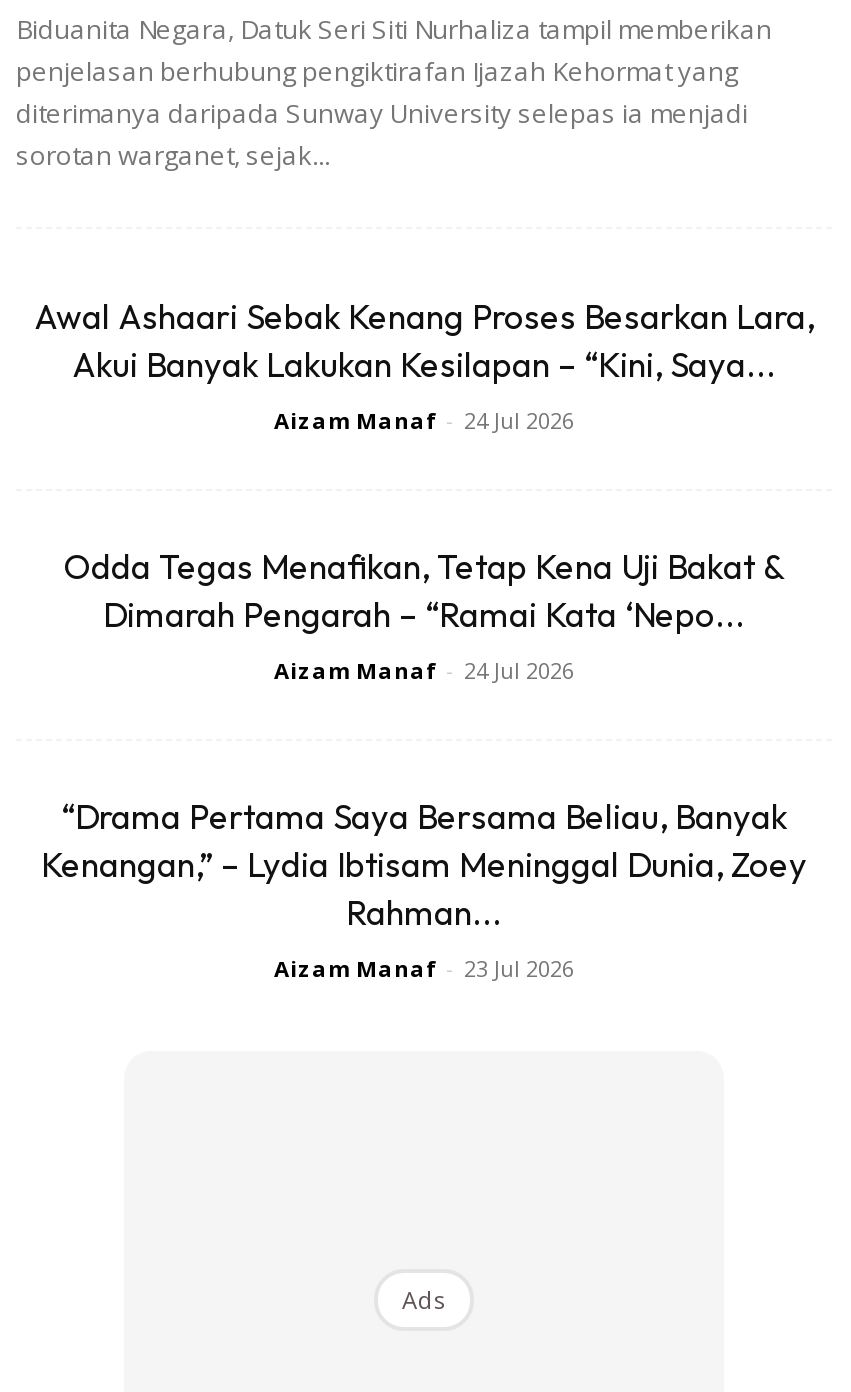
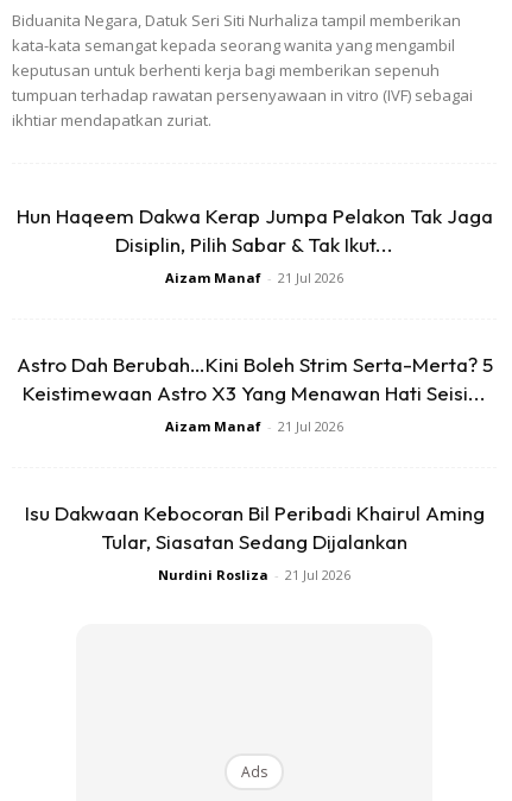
- penjelasan berhubung pengiktirafan Ijazah Kehormat yang
- diterimanya daripada Sunway University selepas ia menjadi
- sorotan warganet, sejak...
+ kata-kata semangat kepada seorang wanita yang mengambil
+ keputusan untuk berhenti kerja bagi memberikan sepenuh
+ tumpuan terhadap rawatan persenyawaan in vitro (IVF) sebagai
+ ikhtiar mendapatkan zuriat.

- Awal Ashaari Sebak Kenang Proses Besarkan Lara,
- Akui Banyak Lakukan Kesilapan – “Kini, Saya...
+ Hun Haqeem Dakwa Kerap Jumpa Pelakon Tak Jaga
+ Disiplin, Pilih Sabar & Tak Ikut...

- Aizam Manaf - 24 Jul 2026
+ Aizam Manaf - 21 Jul 2026

- Odda Tegas Menafikan, Tetap Kena Uji Bakat &
- Dimarah Pengarah – “Ramai Kata ‘Nepo...
+ Astro Dah Berubah…Kini Boleh Strim Serta-Merta? 5
+ Keistimewaan Astro X3 Yang Menawan Hati Seisi...

- Aizam Manaf - 24 Jul 2026
+ Aizam Manaf - 21 Jul 2026

- “Drama Pertama Saya Bersama Beliau, Banyak
- Kenangan,” – Lydia Ibtisam Meninggal Dunia, Zoey
- Rahman...
+ Isu Dakwaan Kebocoran Bil Peribadi Khairul Aming
+ Tular, Siasatan Sedang Dijalankan

- Aizam Manaf - 23 Jul 2026
+ Nurdini Rosliza - 21 Jul 2026
